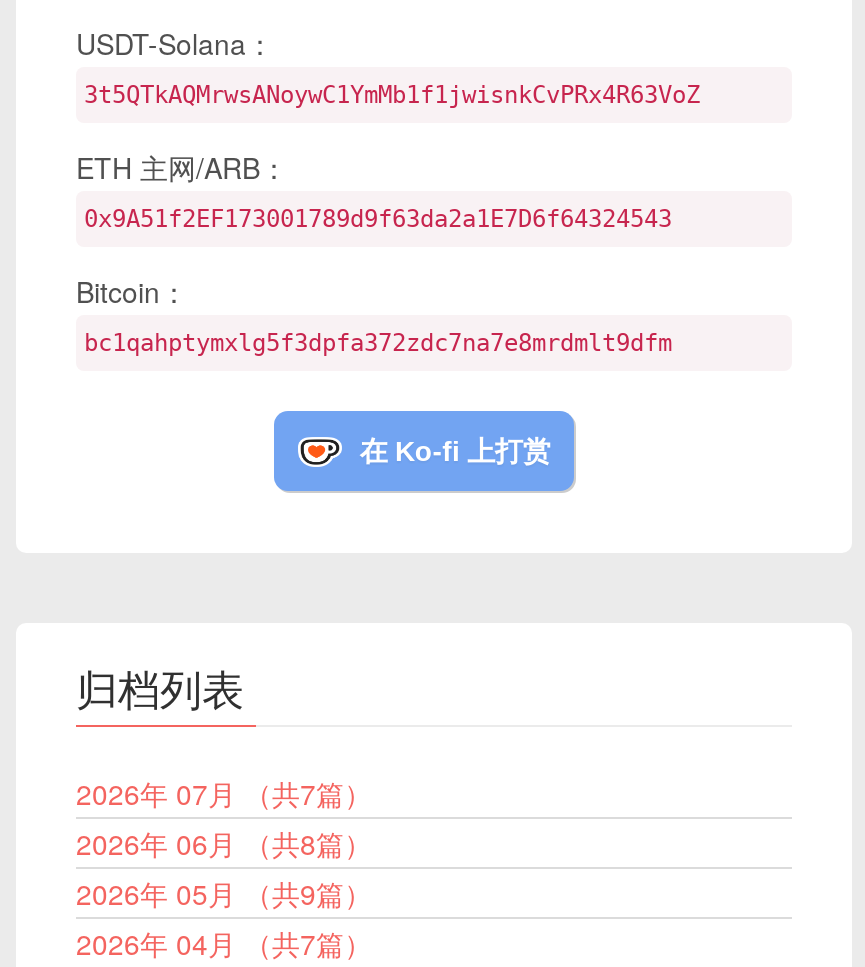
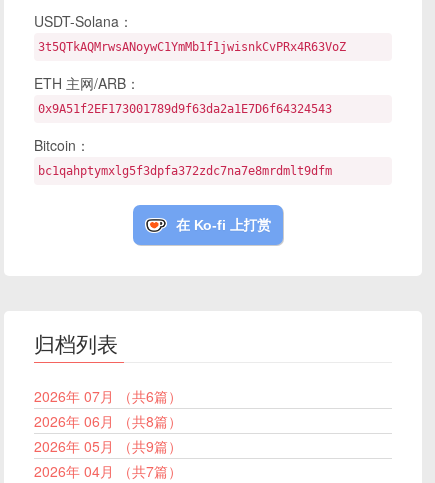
- 2026年 07月 （共7篇）
+ 2026年 07月 （共6篇）
